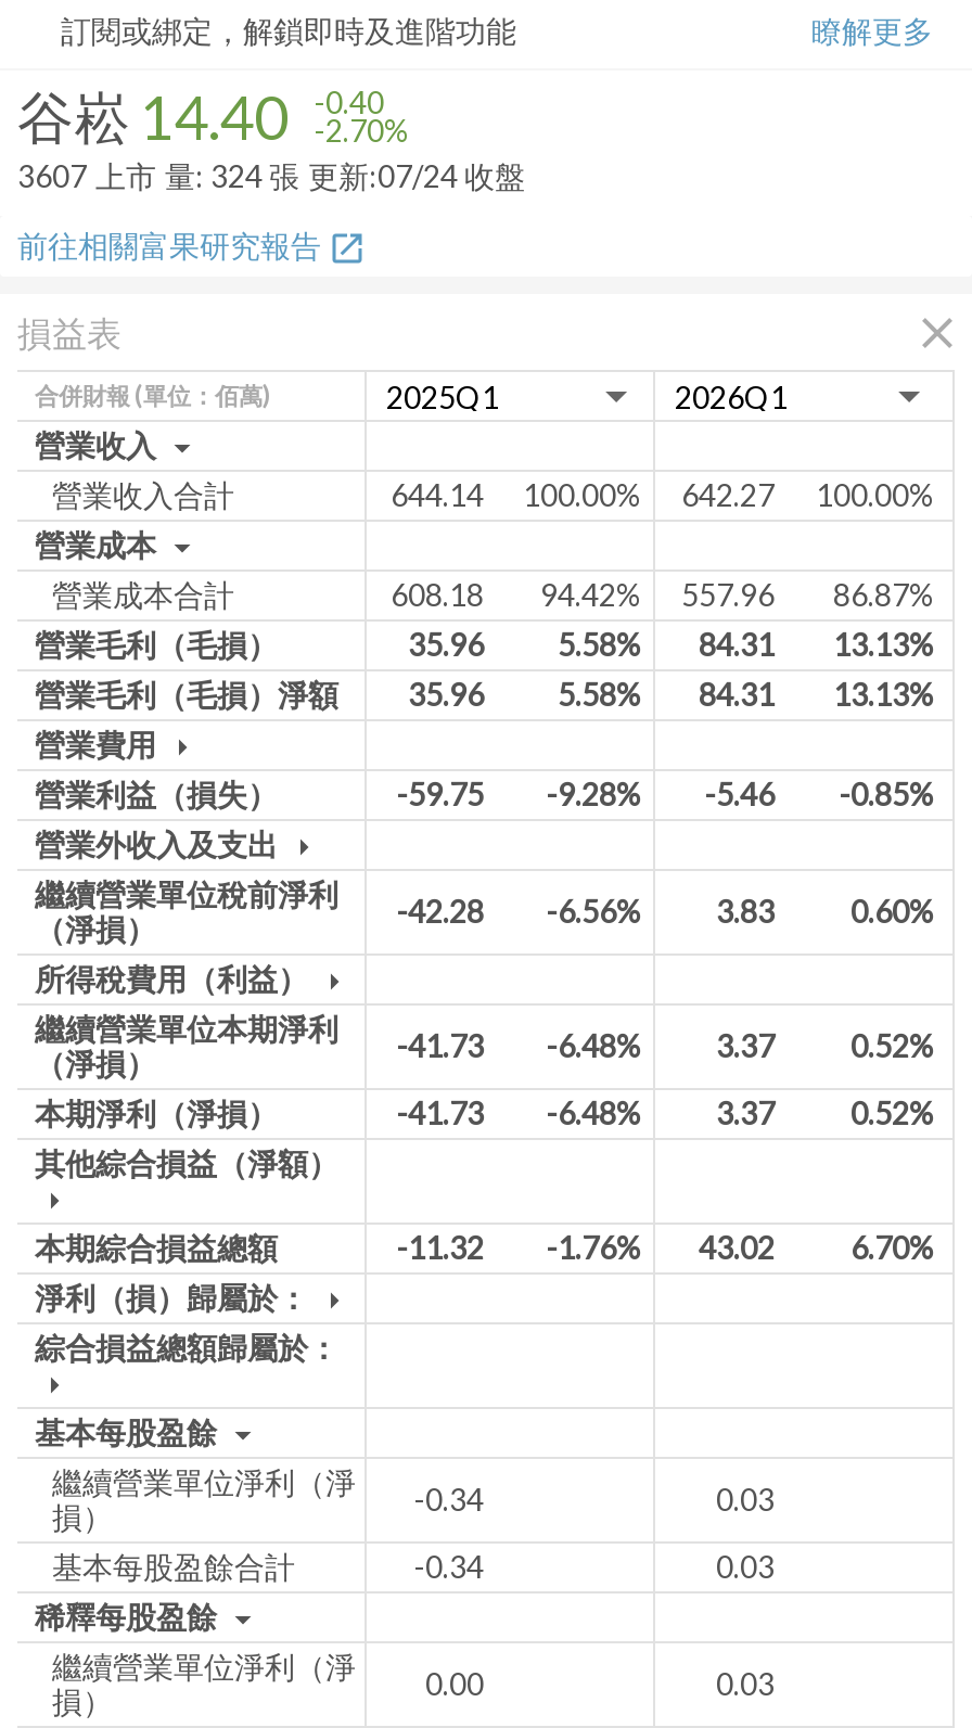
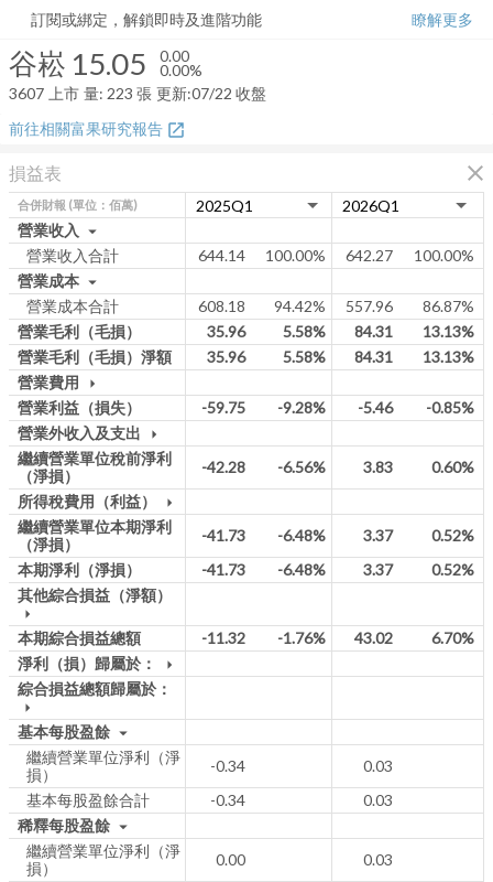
- 谷崧 14.40
+ 谷崧 15.05

- -0.40
+ 0.00

- -2.70%
+ 0.00%

- 3607 上市 量: 324 張 更新:07/24 收盤
+ 3607 上市 量: 223 張 更新:07/22 收盤
